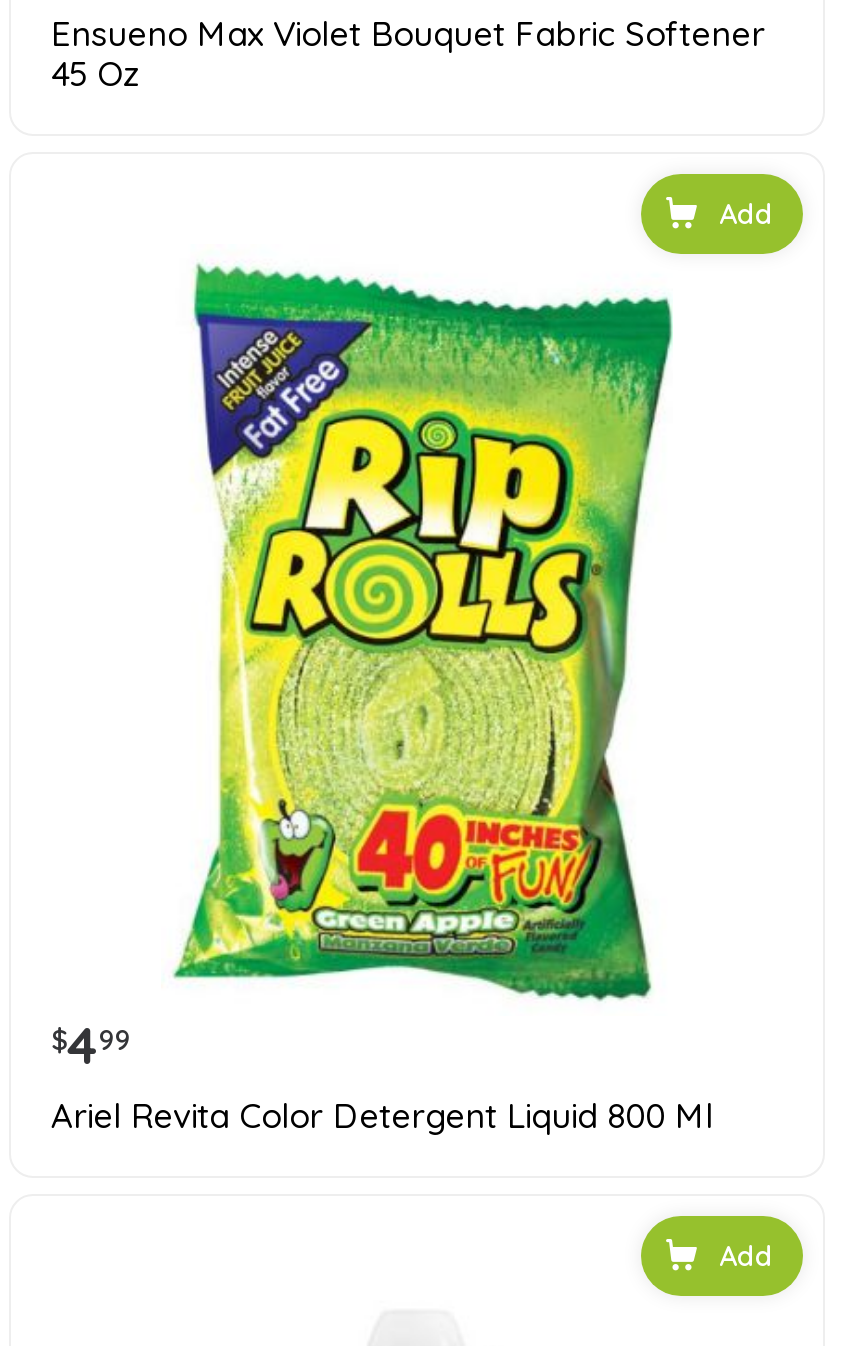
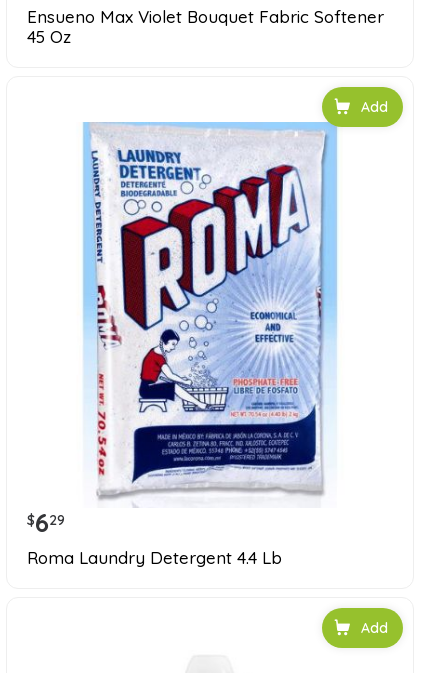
- [image]
- $499
- Ariel Revita Color Detergent Liquid 800 Ml
+ [image]
+ $629
+ Roma Laundry Detergent 4.4 Lb
